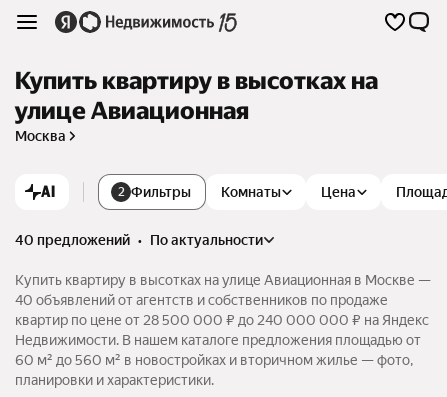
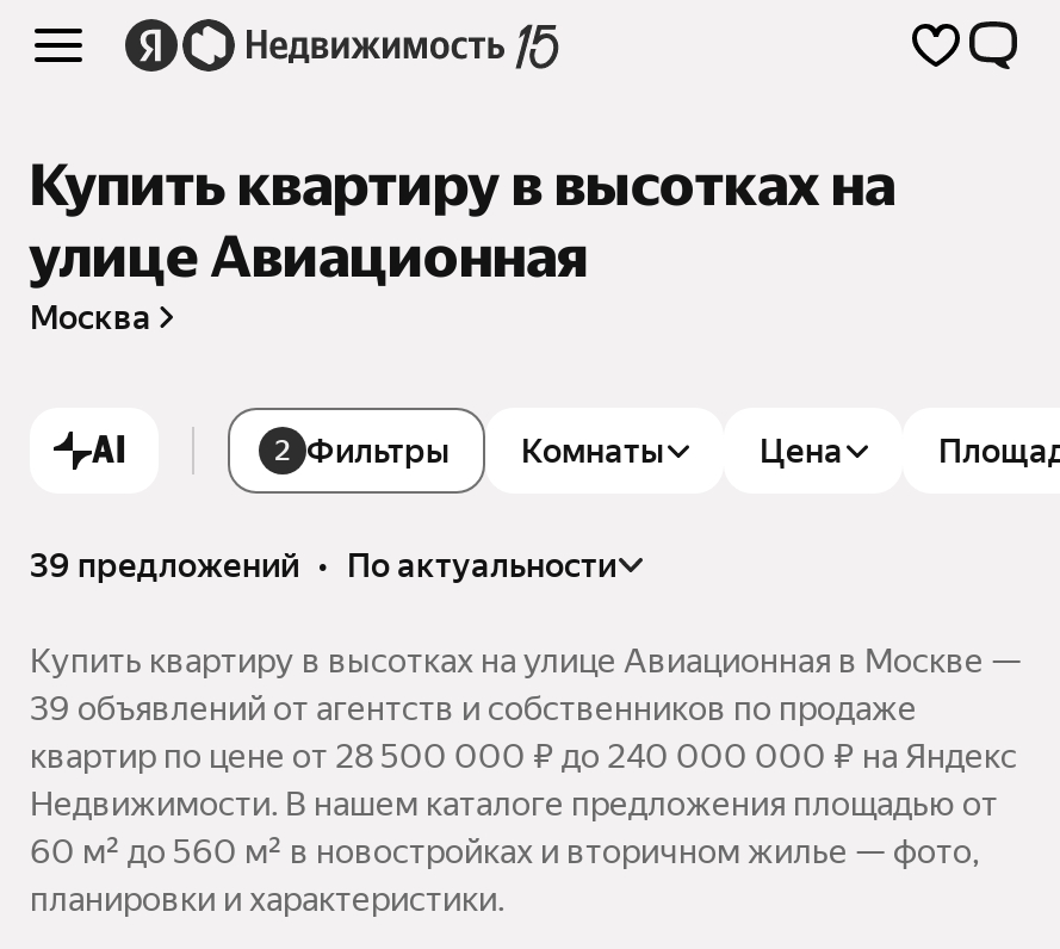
- 40 предложений • по актуальности
+ 39 предложений • по актуальности

- 40 объявлений от агентств и собственников по продаже
+ 39 объявлений от агентств и собственников по продаже
